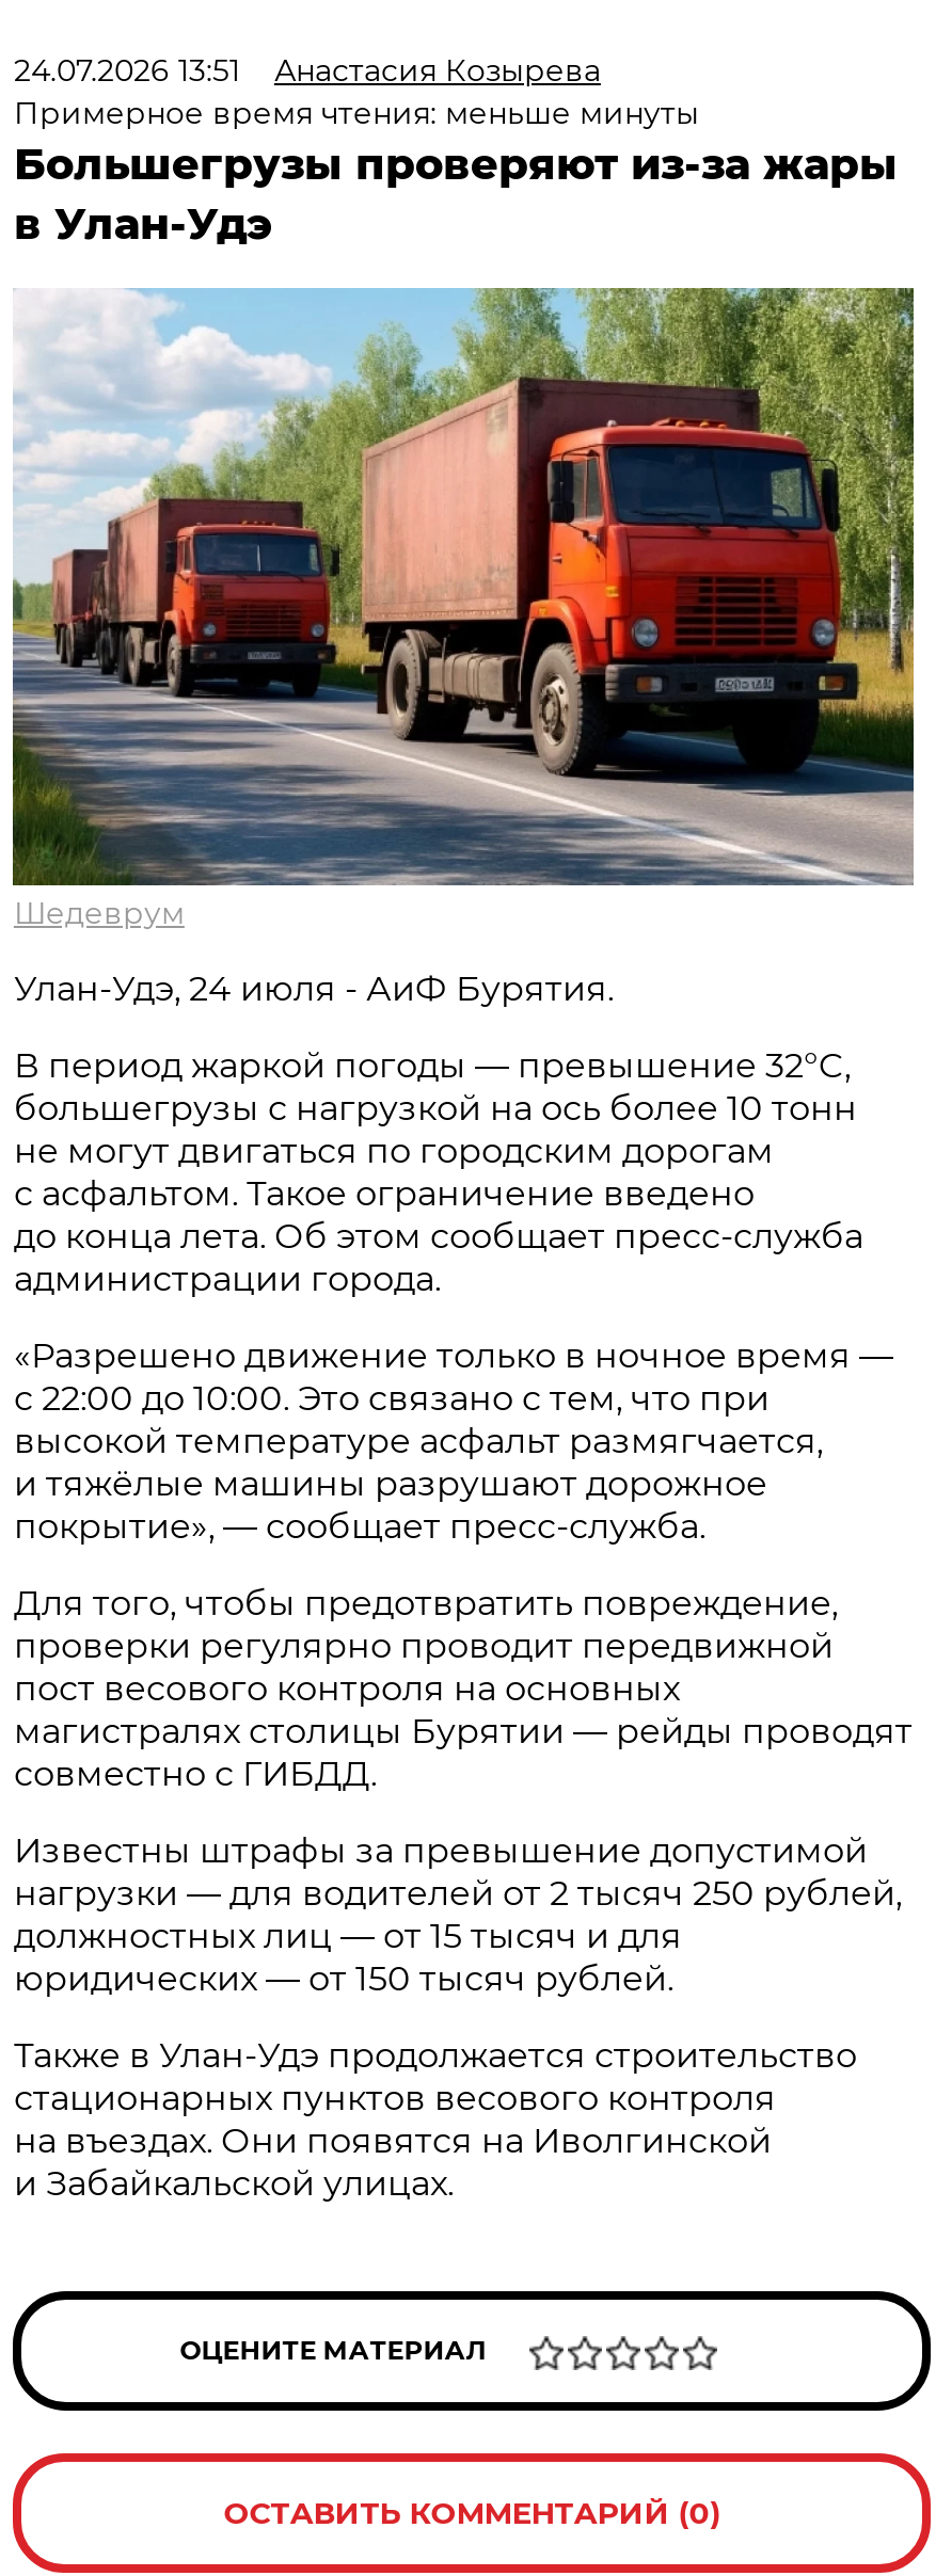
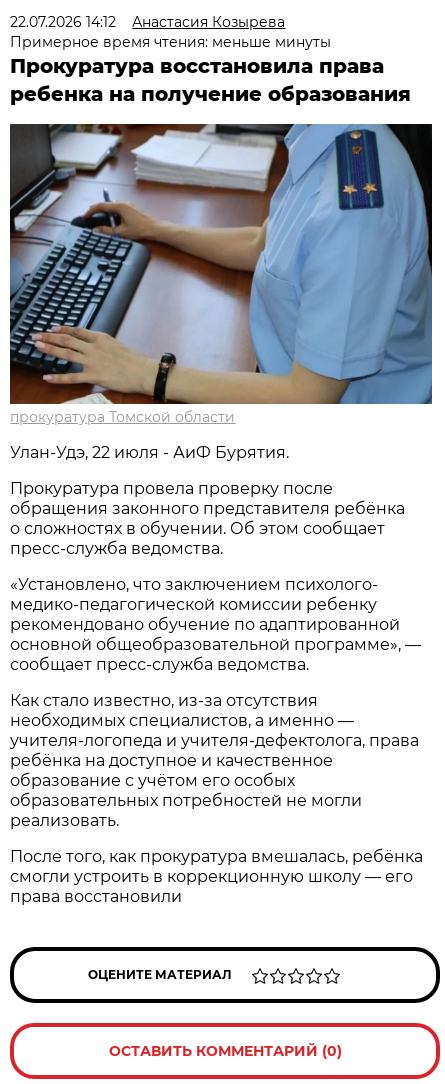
- 24.07.2026 13:51 Анастасия Козырева
+ 22.07.2026 14:12 Анастасия Козырева

- Большегрузы проверяют из-за жары
- в Улан-Удэ
+ Прокуратура восстановила права
+ ребенка на получение образования

- [image]
- Шедеврум
- Улан-Удэ, 24 июля - АиФ Бурятия.
- В период жаркой погоды — превышение 32°C,
- большегрузы с нагрузкой на ось более 10 тонн
- не могут двигаться по городским дорогам
- с асфальтом. Такое ограничение введено
- до конца лета. Об этом сообщает пресс-служба
- администрации города.
- «Разрешено движение только в ночное время —
- с 22:00 до 10:00. Это связано с тем, что при
- высокой температуре асфальт размягчается,
- и тяжёлые машины разрушают дорожное
- покрытие», — сообщает пресс-служба.
- Для того, чтобы предотвратить повреждение,
- проверки регулярно проводит передвижной
- пост весового контроля на основных
- магистралях столицы Бурятии — рейды проводят
- совместно с ГИБДД.
- Известны штрафы за превышение допустимой
- нагрузки — для водителей от 2 тысяч 250 рублей,
- должностных лиц — от 15 тысяч и для
- юридических — от 150 тысяч рублей.
- Также в Улан-Удэ продолжается строительство
- стационарных пунктов весового контроля
- на въездах. Они появятся на Иволгинской
- и Забайкальской улицах.
+ [image]
+ прокуратура Томской области
+ Улан-Удэ, 22 июля - АиФ Бурятия.
+ Прокуратура провела проверку после
+ обращения законного представителя ребёнка
+ о сложностях в обучении. Об этом сообщает
+ пресс-служба ведомства.
+ «Установлено, что заключением психолого-
+ медико-педагогической комиссии ребенку
+ рекомендовано обучение по адаптированной
+ основной общеобразовательной программе», —
+ сообщает пресс-служба ведомства.
+ Как стало известно, из-за отсутствия
+ необходимых специалистов, а именно —
+ учителя-логопеда и учителя-дефектолога, права
+ ребёнка на доступное и качественное
+ образование с учётом его особых
+ образовательных потребностей не могли
+ реализовать.
+ После того, как прокуратура вмешалась, ребёнка
+ смогли устроить в коррекционную школу — его
+ права восстановили
